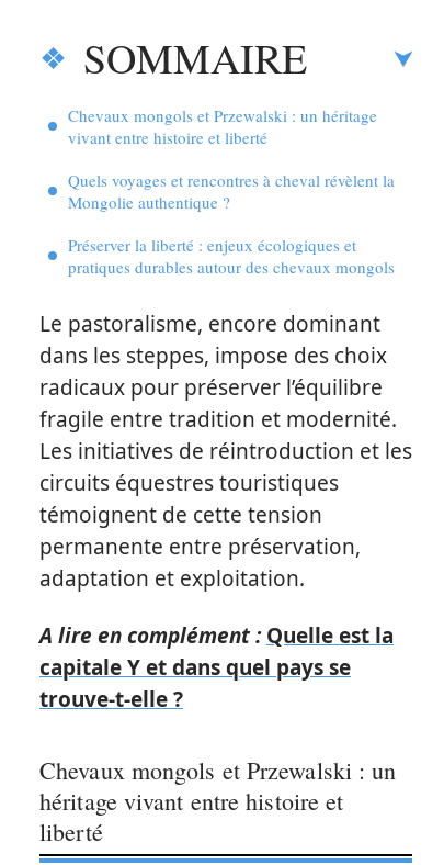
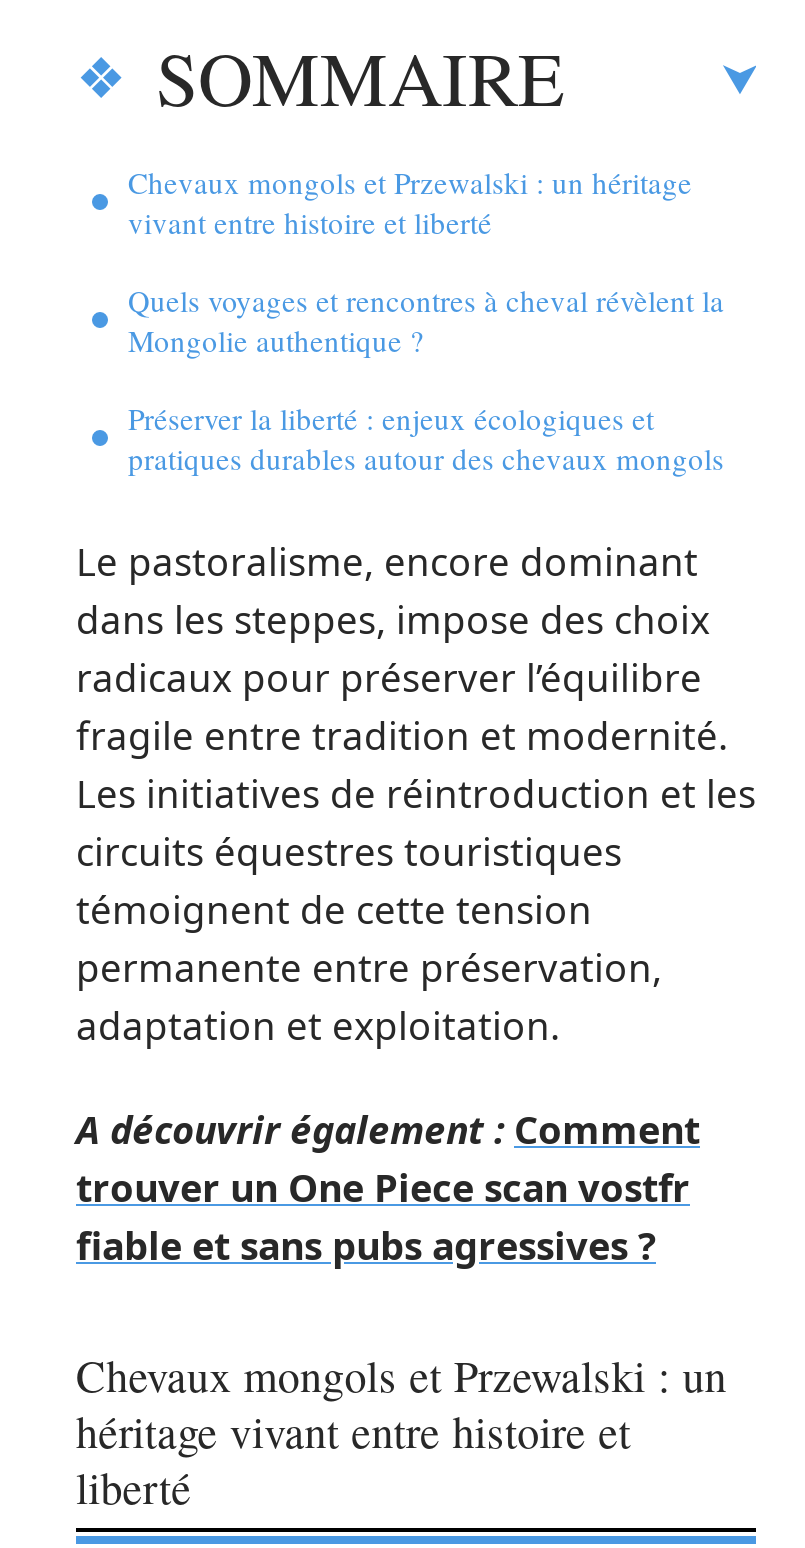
- A lire en complément : Quelle est la
- capitale Y et dans quel pays se
- trouve-t-elle ?
+ A découvrir également : Comment
+ trouver un One Piece scan vostfr
+ fiable et sans pubs agressives ?
